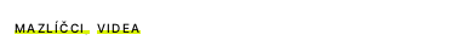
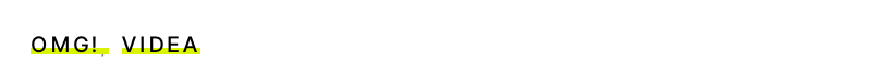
- MAZLÍČCI
+ OMG!
